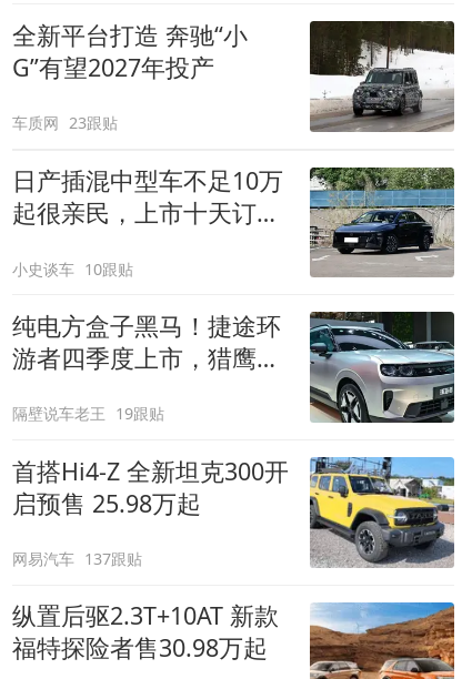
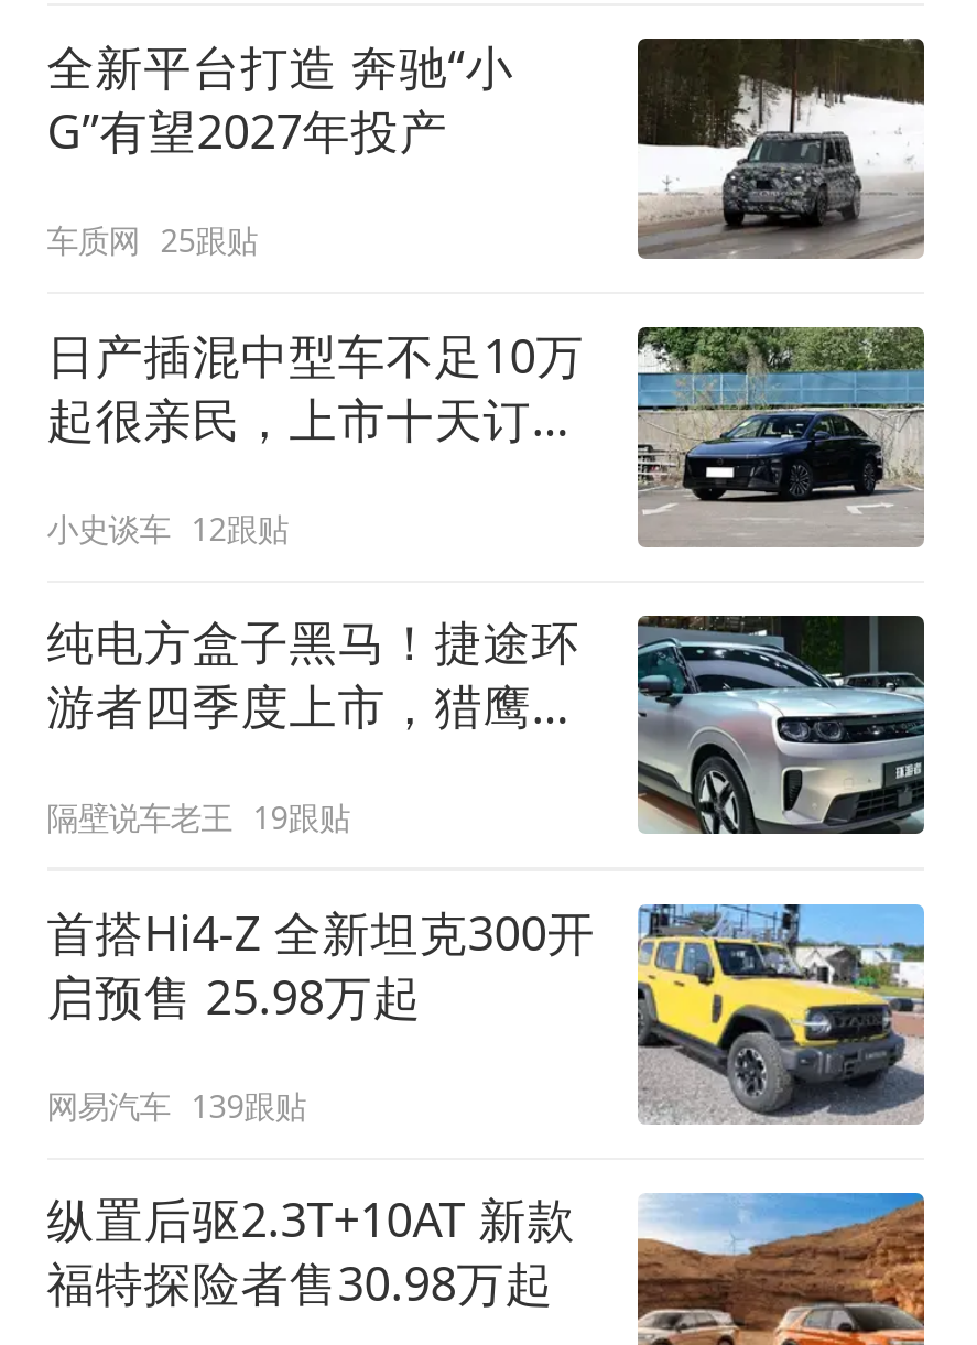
- 车质网 23跟贴
+ 车质网 25跟贴

- 小史谈车 10跟贴
+ 小史谈车 12跟贴

- 网易汽车 137跟贴
+ 网易汽车 139跟贴
